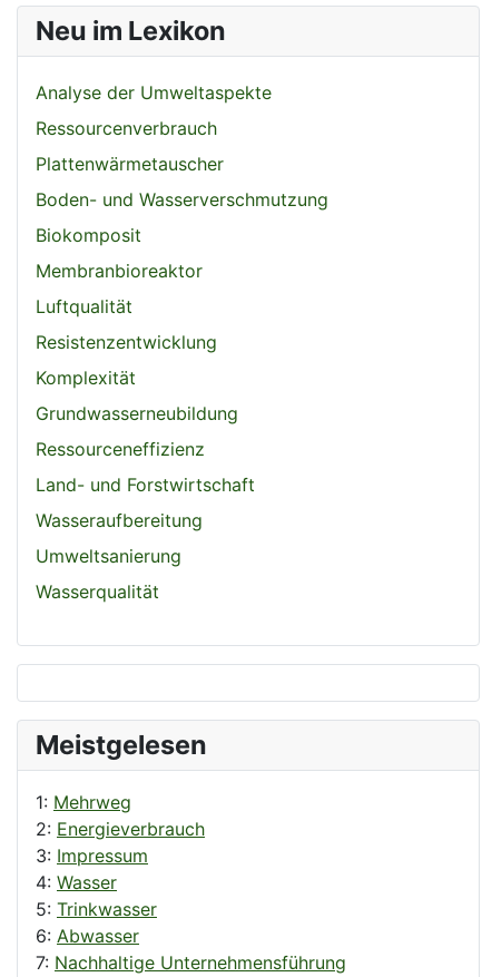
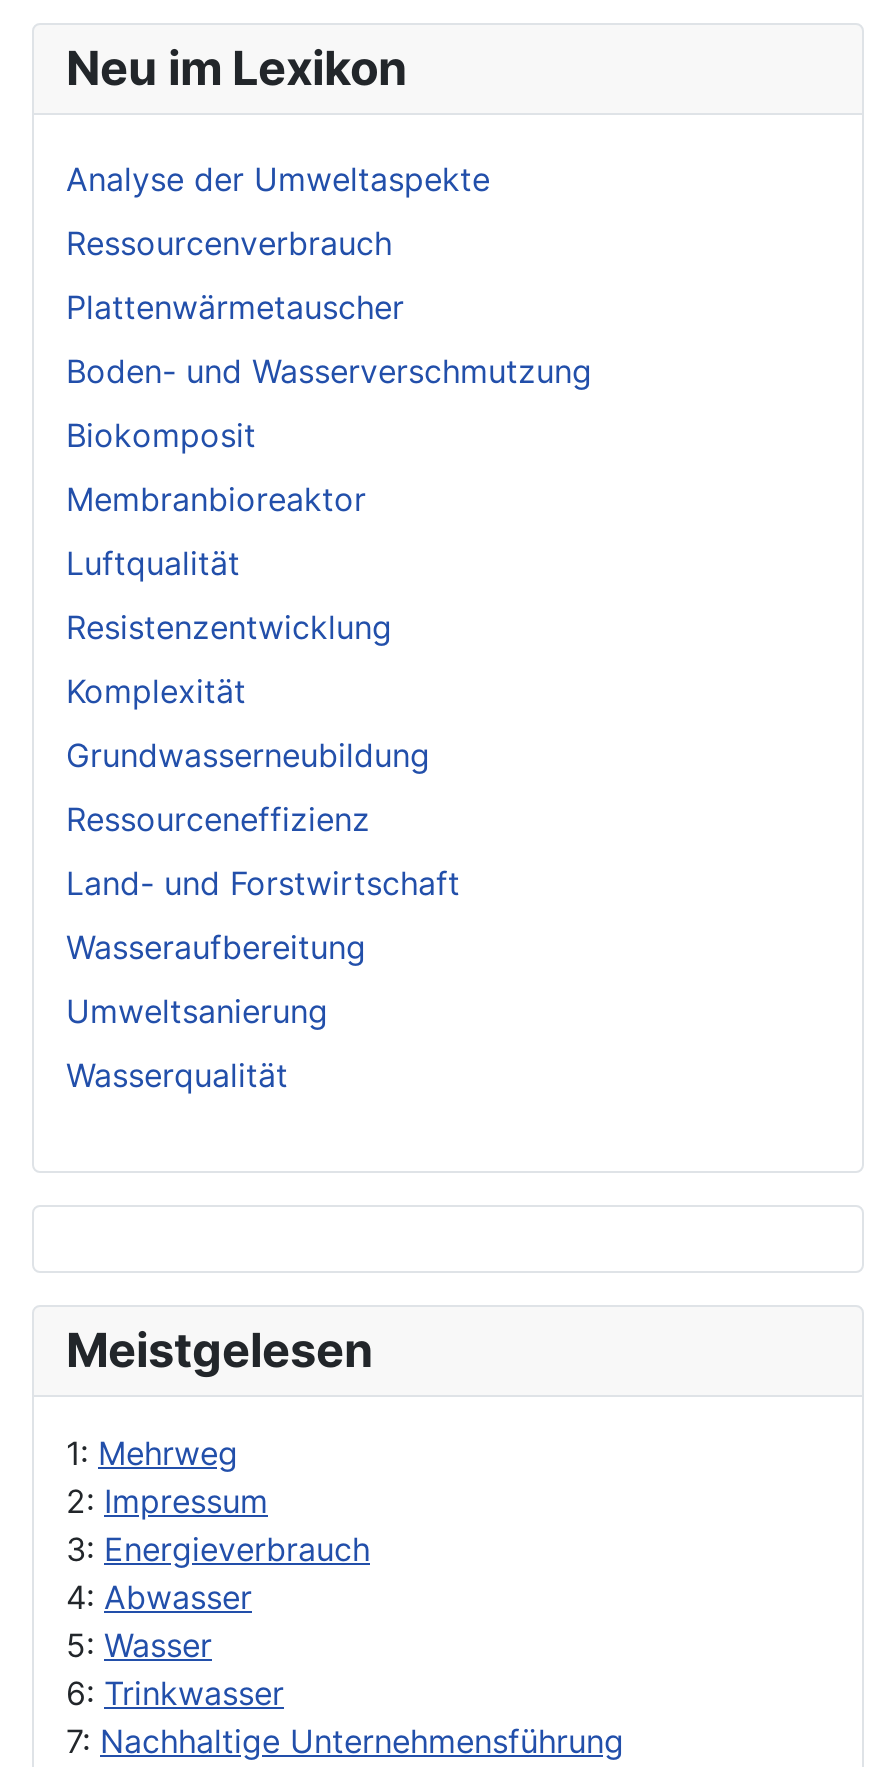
- 2: Energieverbrauch
- 3: Impressum
- 4: Wasser
- 5: Trinkwasser
- 6: Abwasser
+ 2: Impressum
+ 3: Energieverbrauch
+ 4: Abwasser
+ 5: Wasser
+ 6: Trinkwasser
